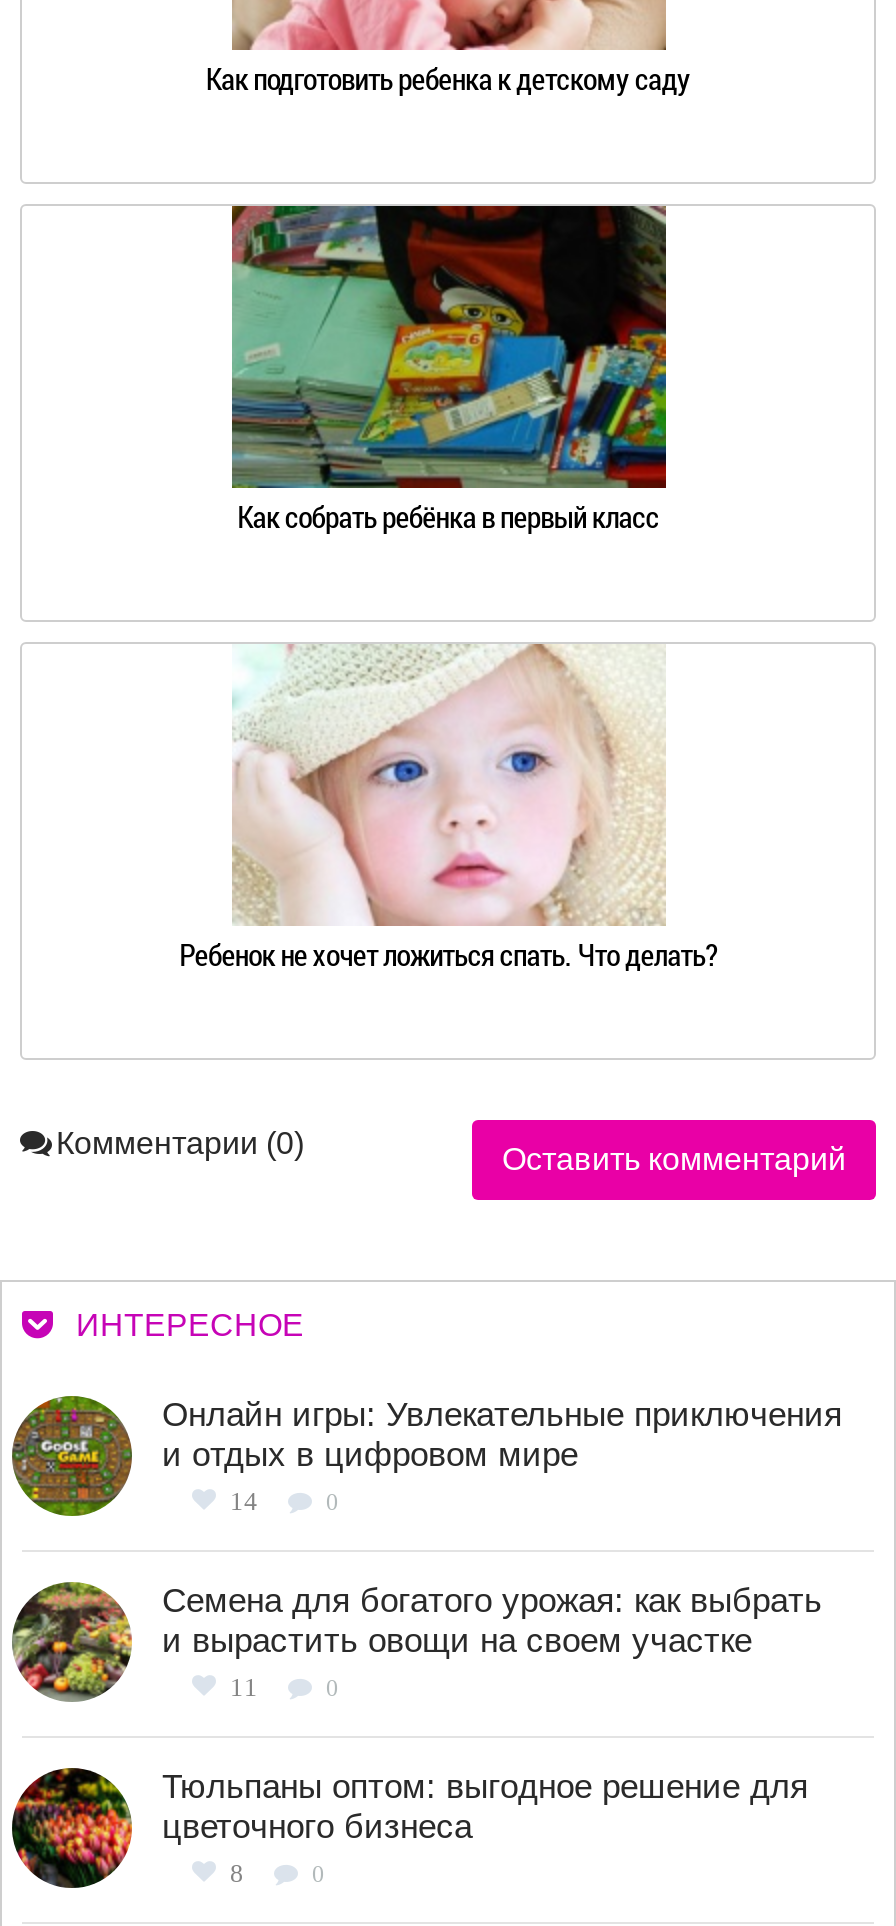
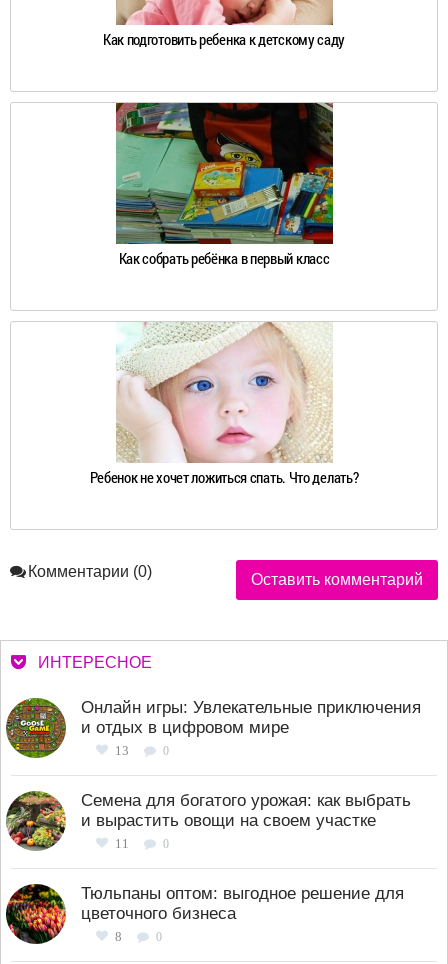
- 14
+ 13
